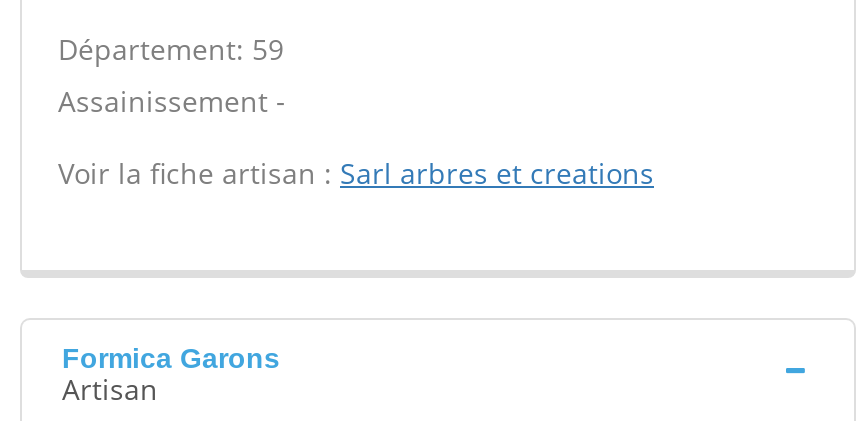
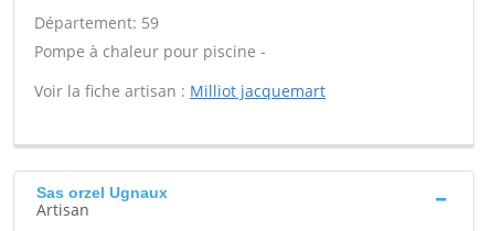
- Assainissement -
+ Pompe à chaleur pour piscine -

- Voir la fiche artisan : Sarl arbres et creations
+ Voir la fiche artisan : Milliot jacquemart

- Formica Garons
+ Sas orzel Ugnaux
